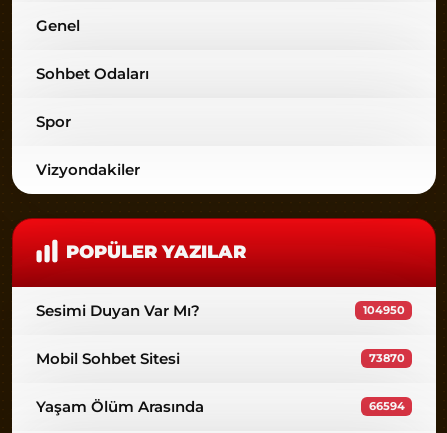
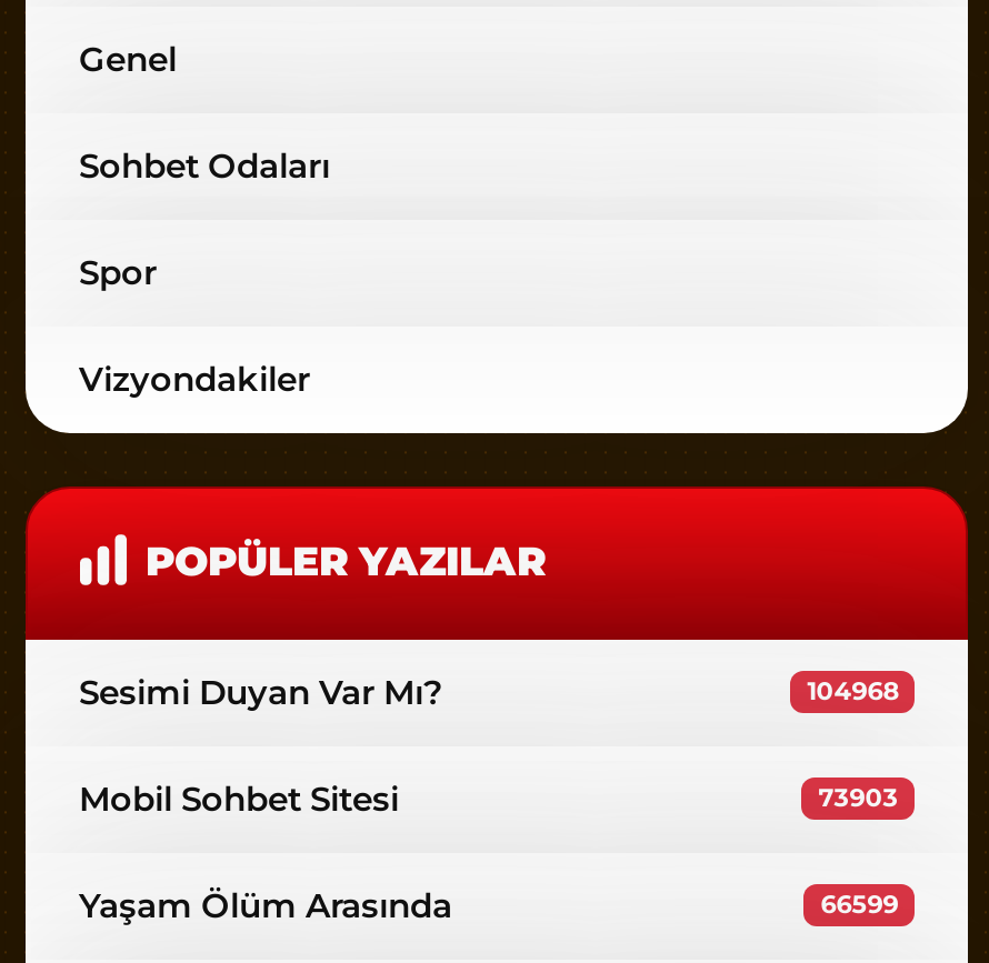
- 104950
+ 104968

- 73870
+ 73903

- 66594
+ 66599
